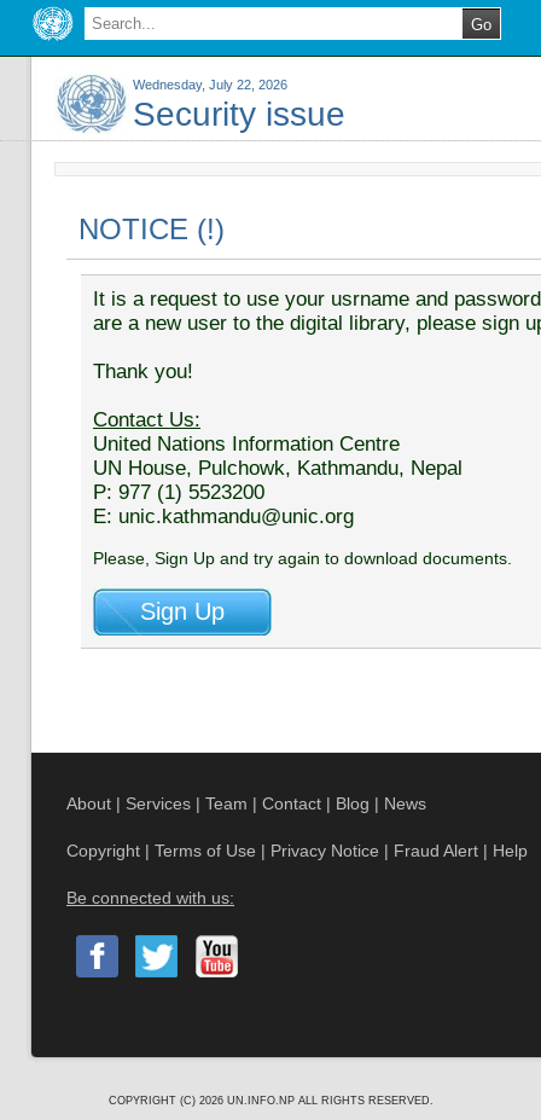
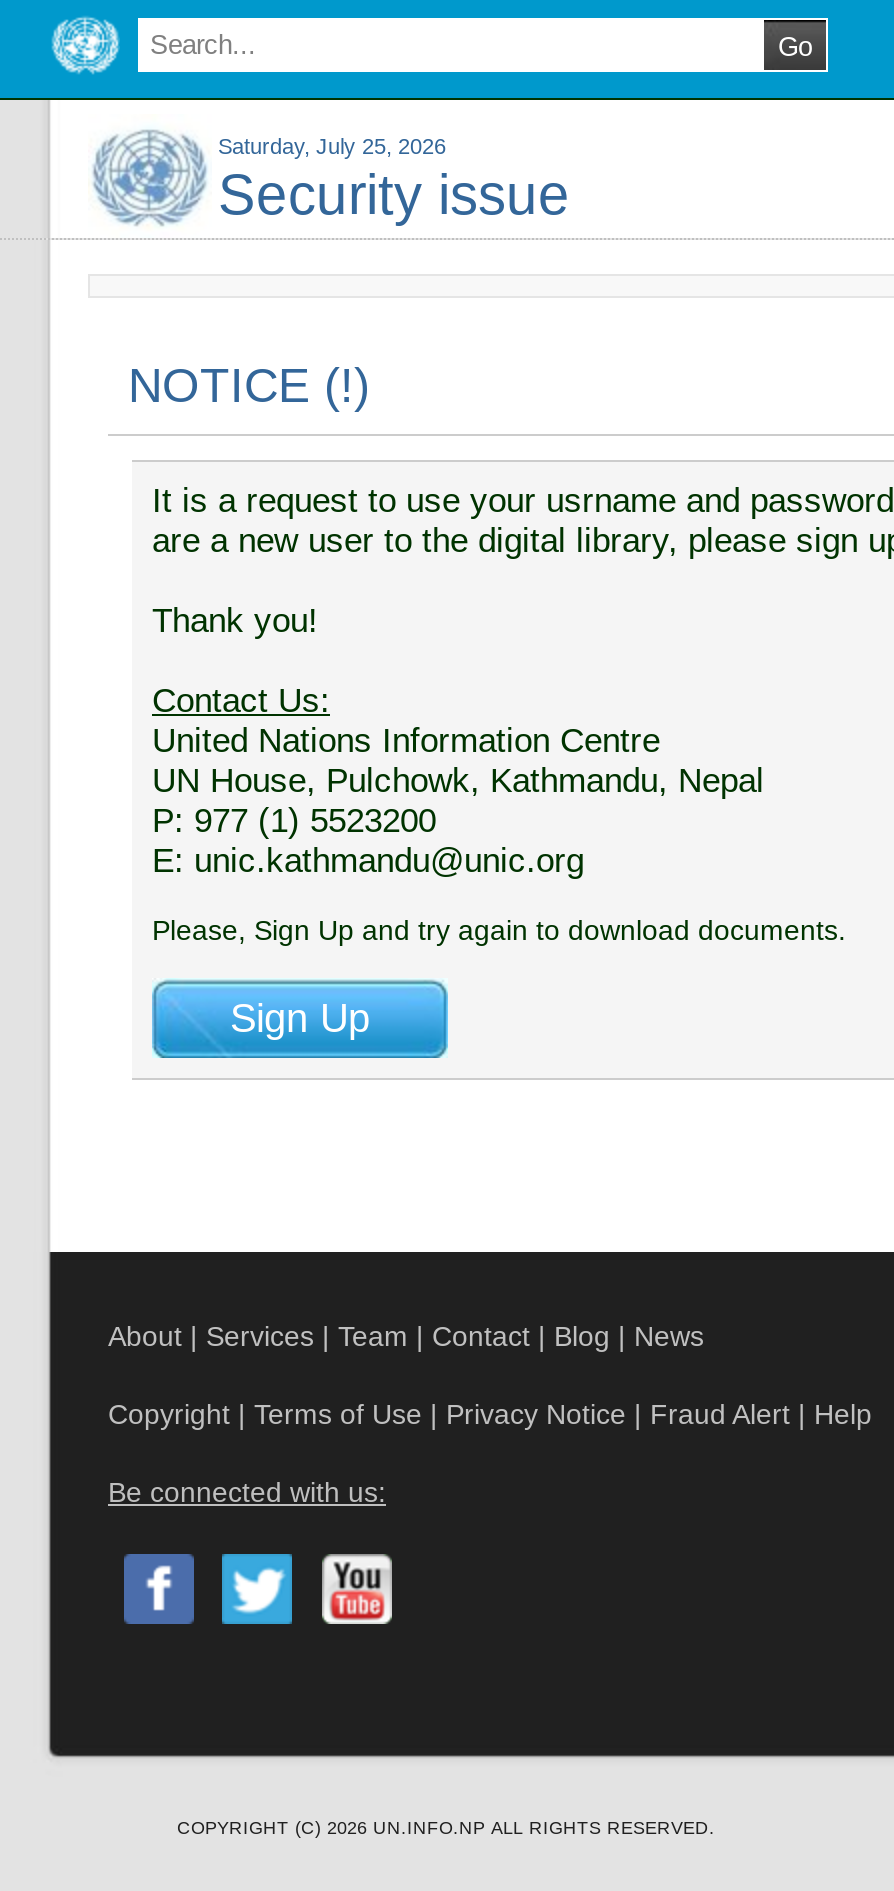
- Wednesday, July 22, 2026
+ Saturday, July 25, 2026
